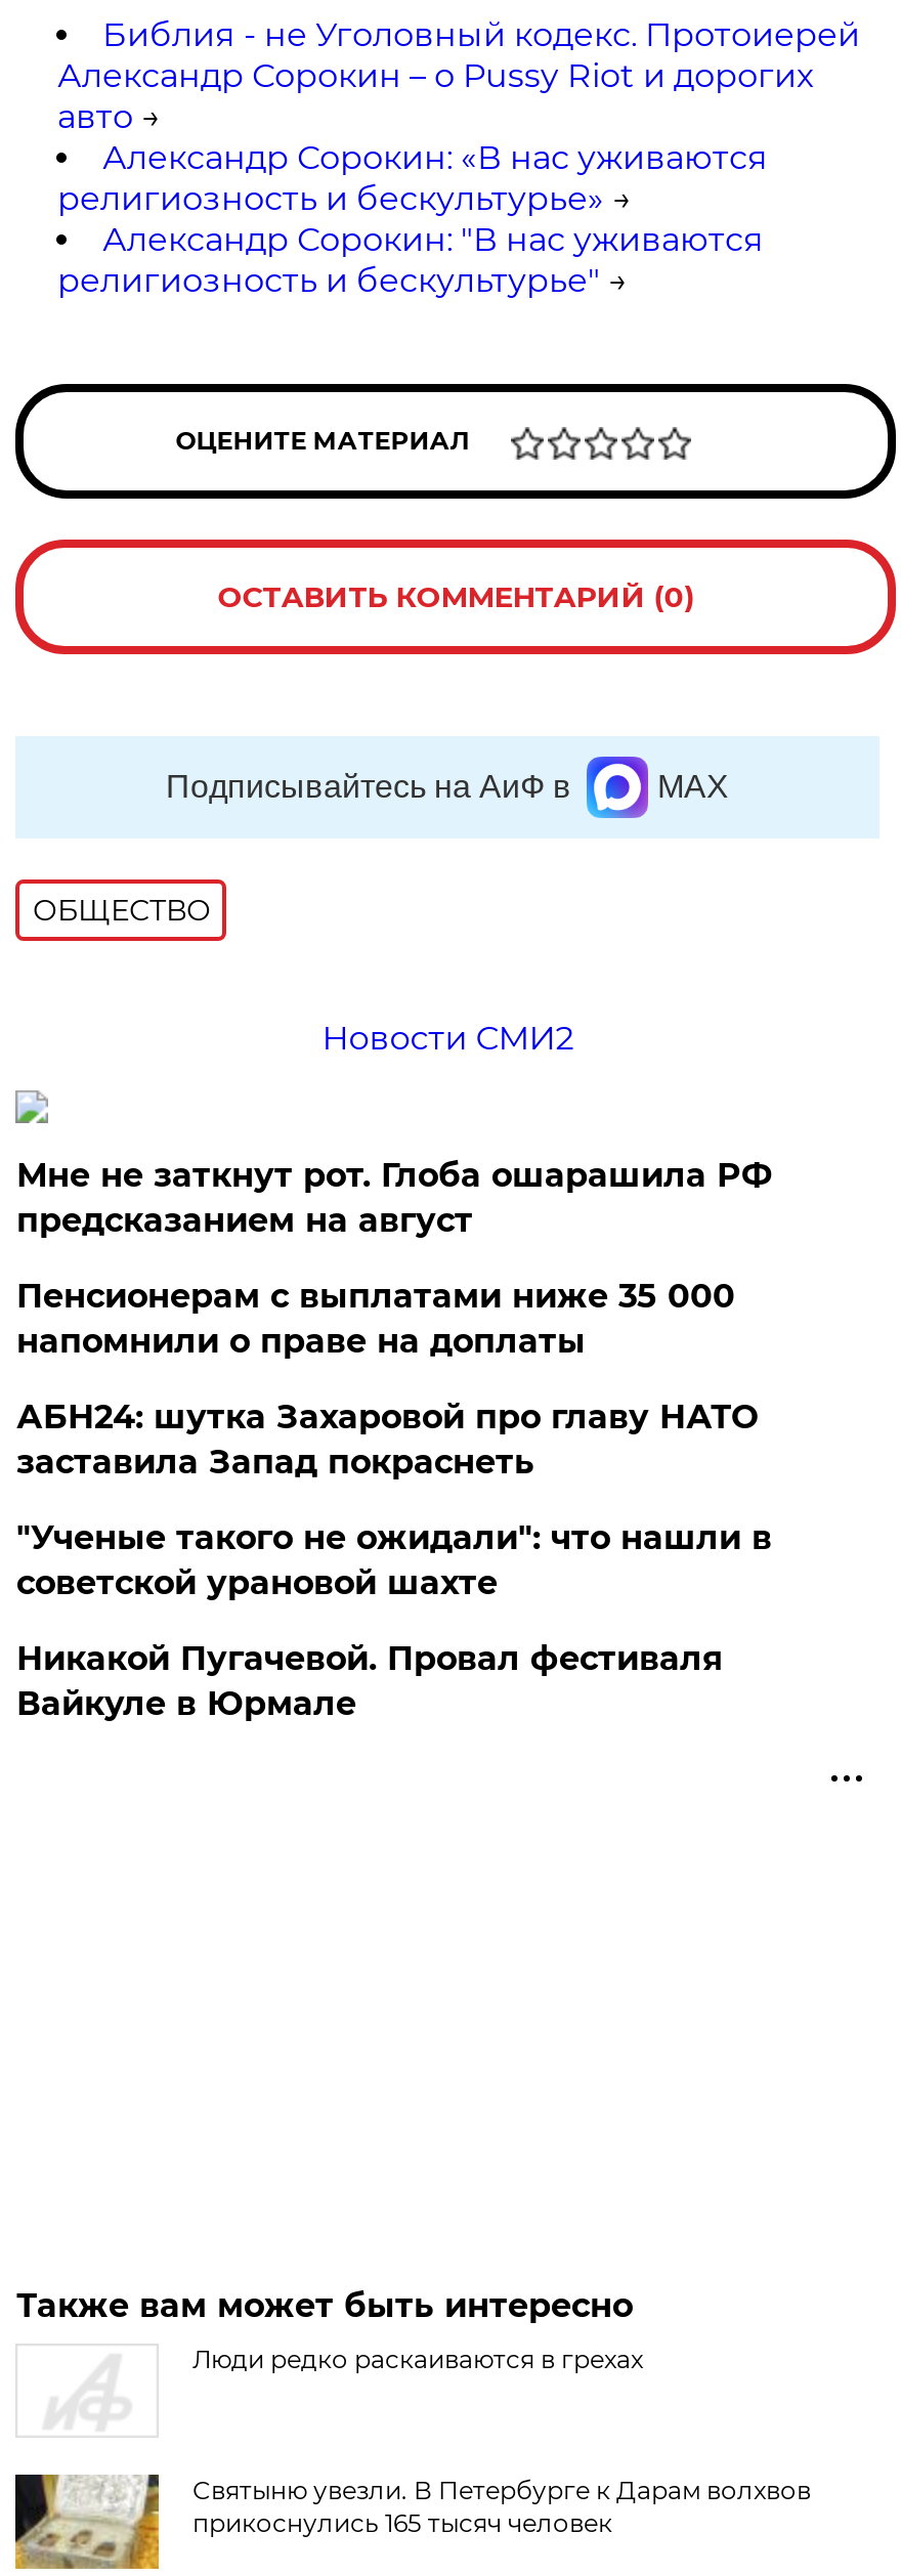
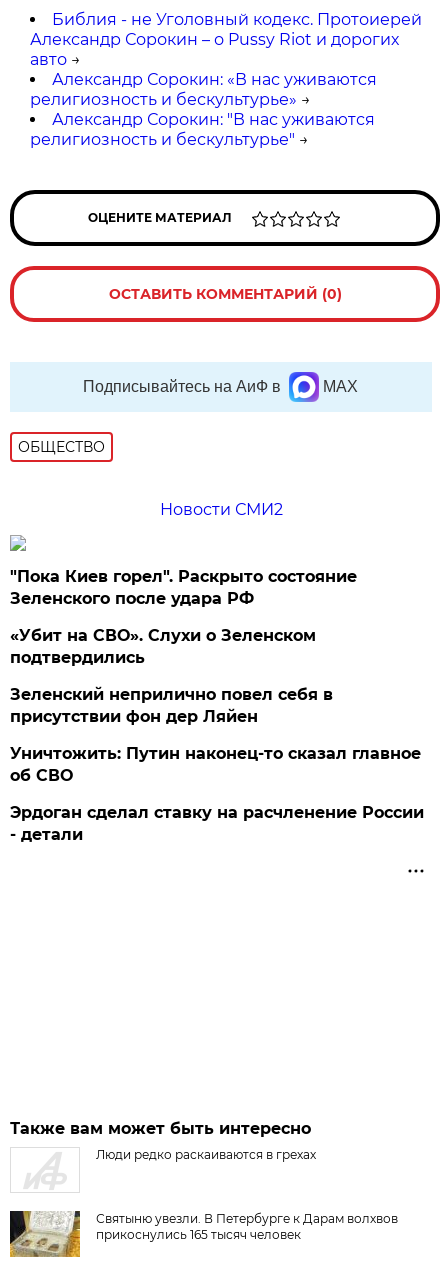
- Мне не заткнут рот. Глоба ошарашила РФ
- предсказанием на август
+ "Пока Киев горел". Раскрыто состояние
+ Зеленского после удара РФ

- Пенсионерам с выплатами ниже 35 000
- напомнили о праве на доплаты
+ «Убит на СВО». Слухи о Зеленском
+ подтвердились

- АБН24: шутка Захаровой про главу НАТО
- заставила Запад покраснеть
+ Зеленский неприлично повел cебя в
+ присутствии фон дер Ляйен

- "Ученые такого не ожидали": что нашли в
- советской урановой шахте
+ Уничтожить: Путин наконец-то сказал главное
+ об СВО

- Никакой Пугачевой. Провал фестиваля
- Вайкуле в Юрмале
+ Эрдоган сделал ставку на расчленение России
+ - детали
